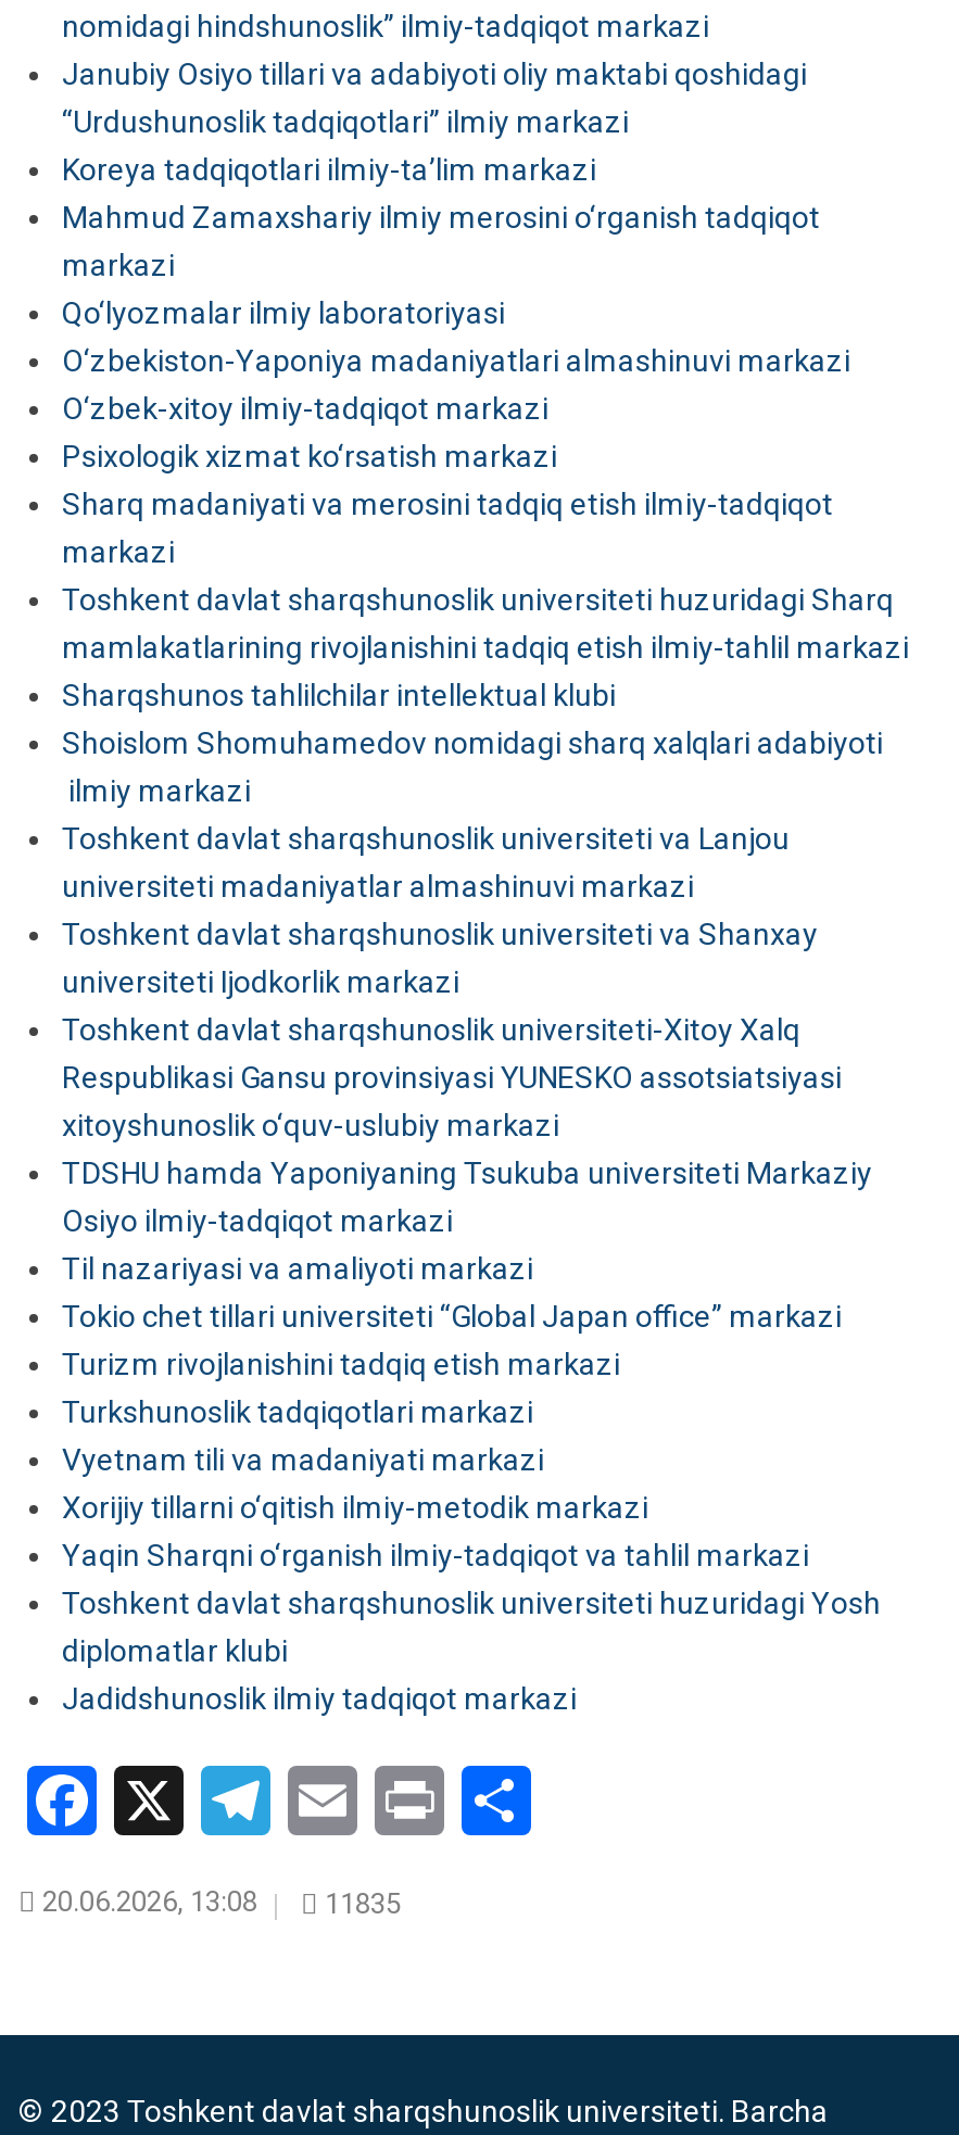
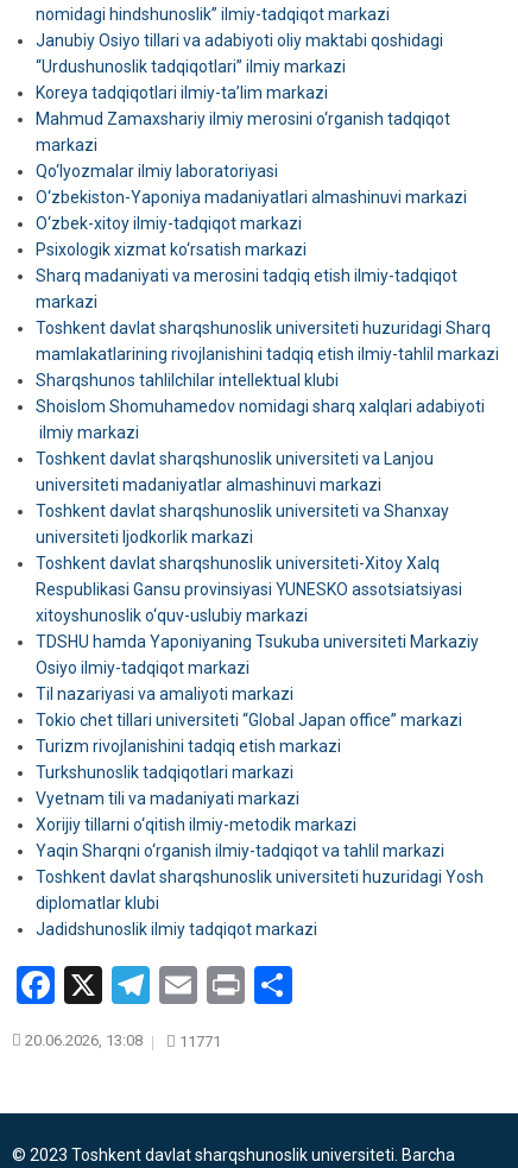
- 20.06.2026, 13:08 11835
+ 20.06.2026, 13:08 11771
